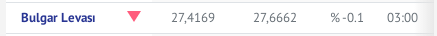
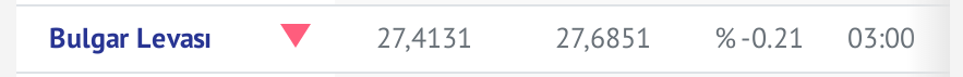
- 27,4169
+ 27,4131

- 27,6662
+ 27,6851

- % -0.1
+ % -0.21
